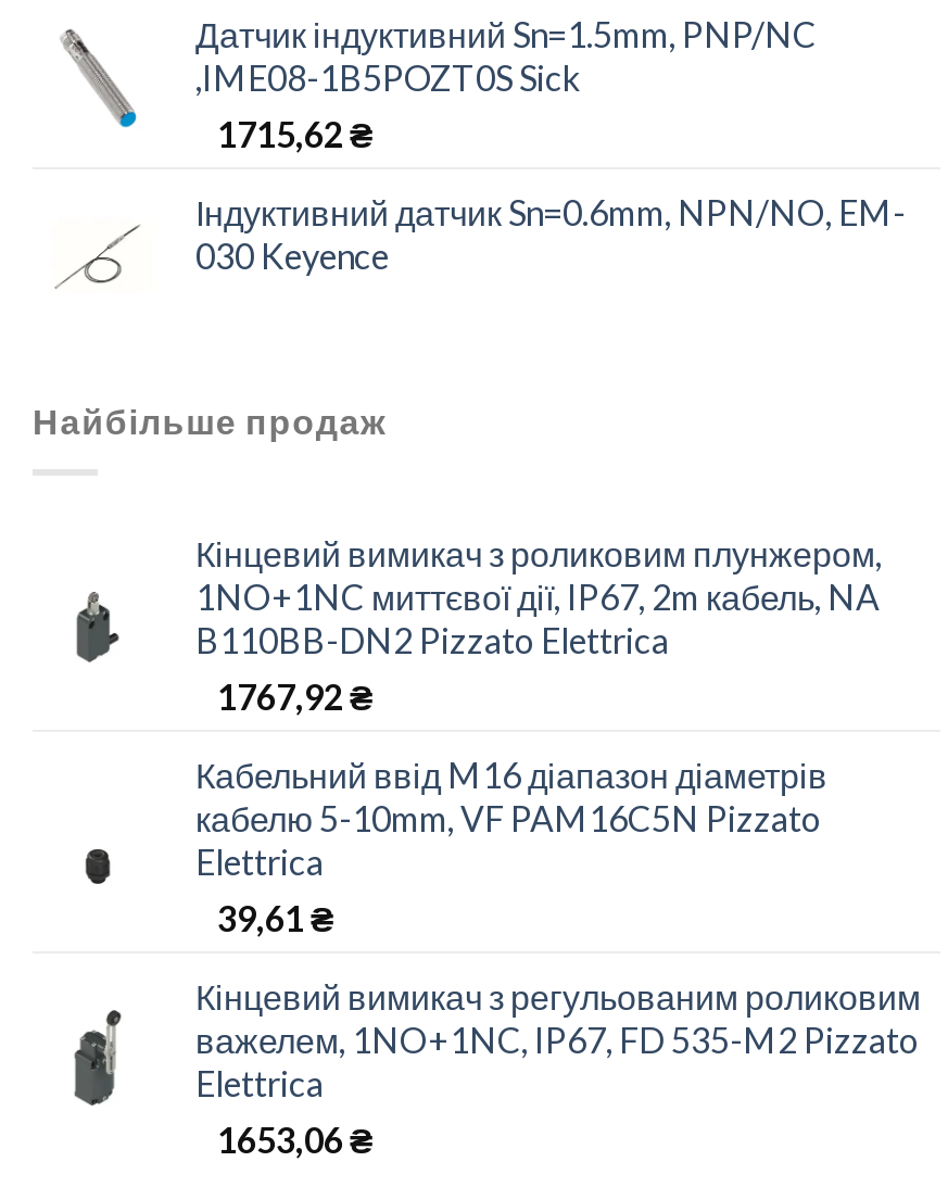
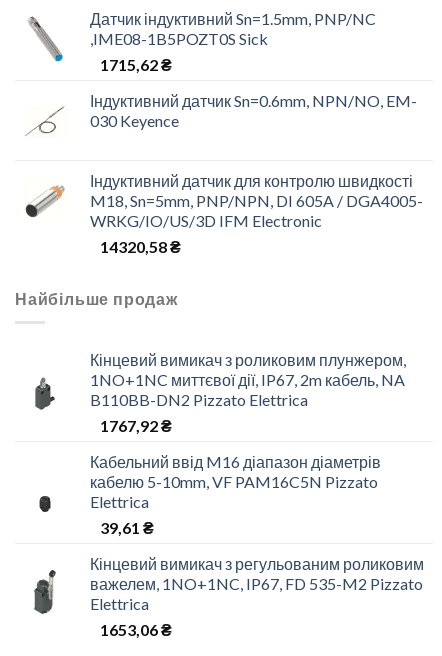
+ [image]
+ Індуктивний датчик для контролю швидкості
+ M18, Sn=5mm, PNP/NPN, DI 605A / DGA4005-
+ WRKG/IO/US/3D IFM Electronic
+ 14320,58₴
